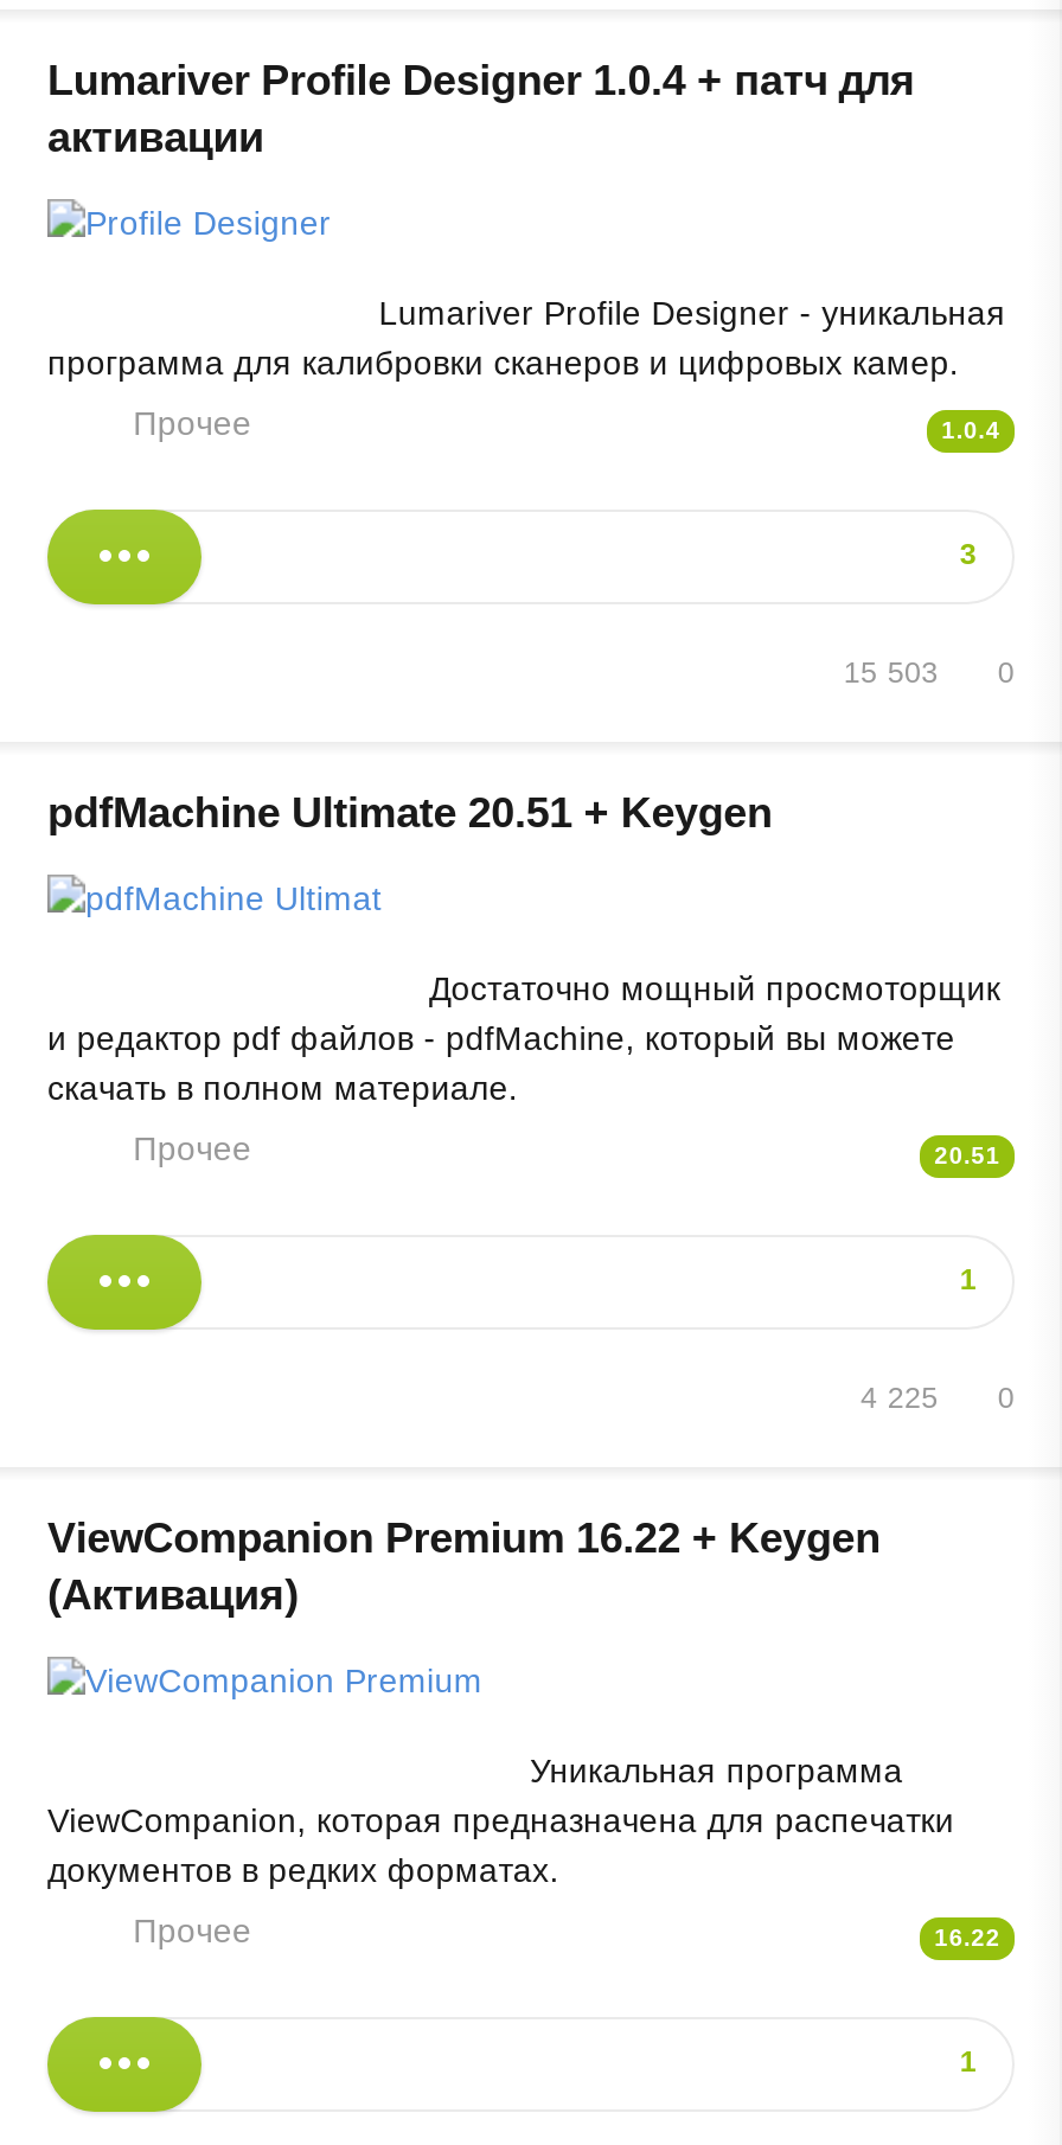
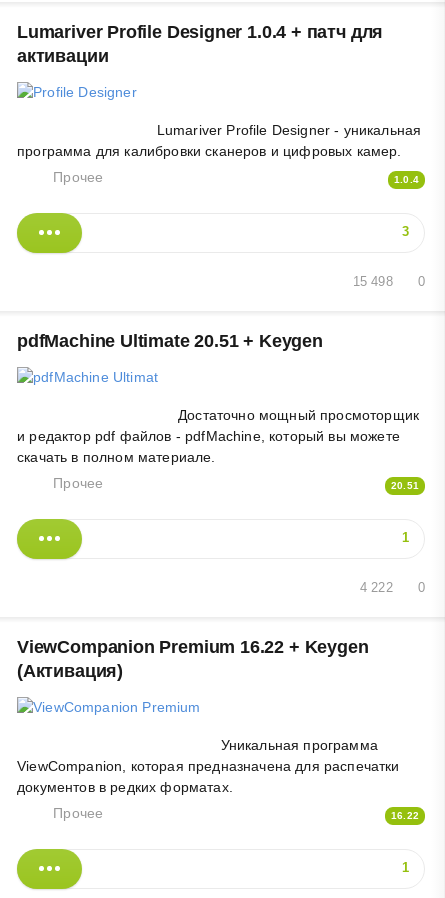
- 15 503 0
+ 15 498 0

- 4 225 0
+ 4 222 0
